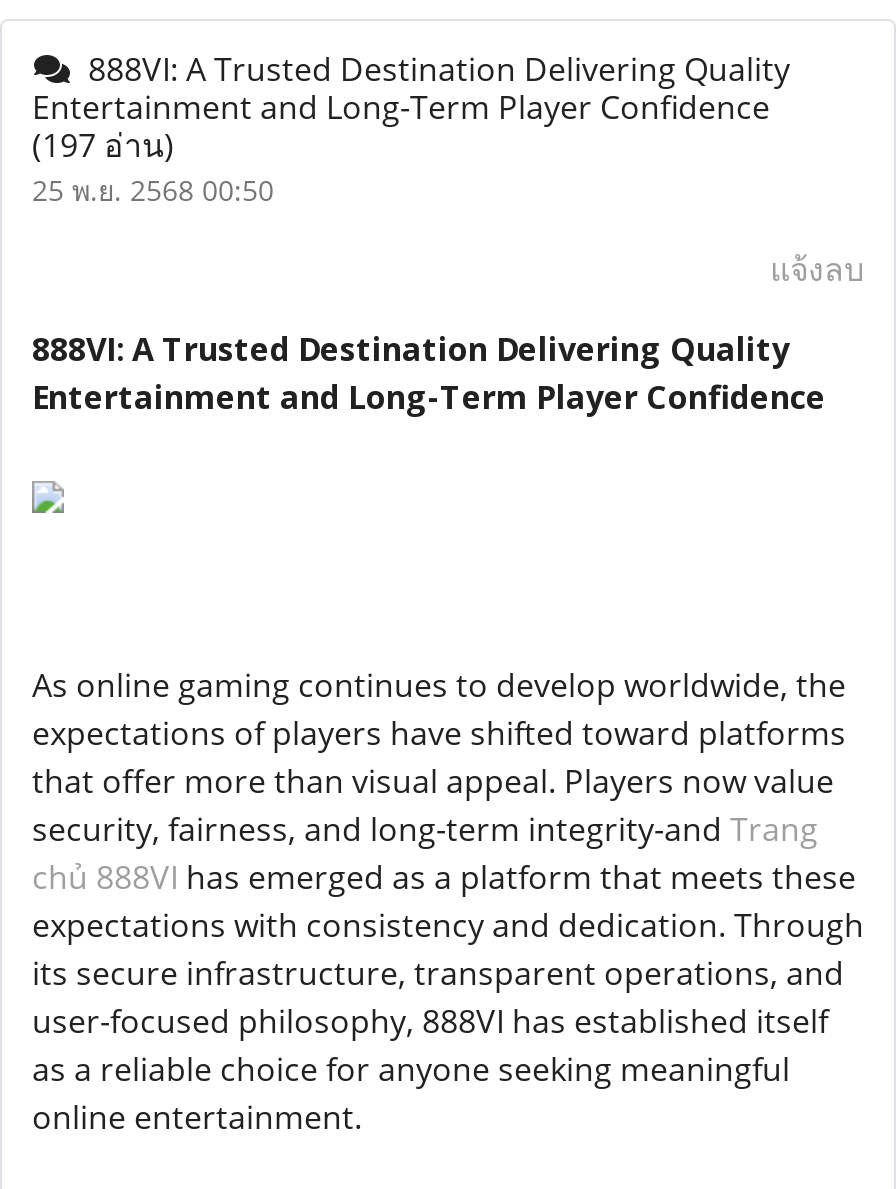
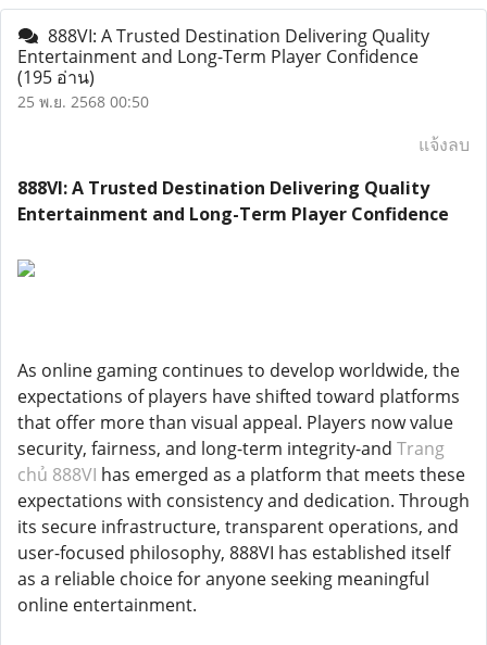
- (197 อ่าน)
+ (195 อ่าน)
